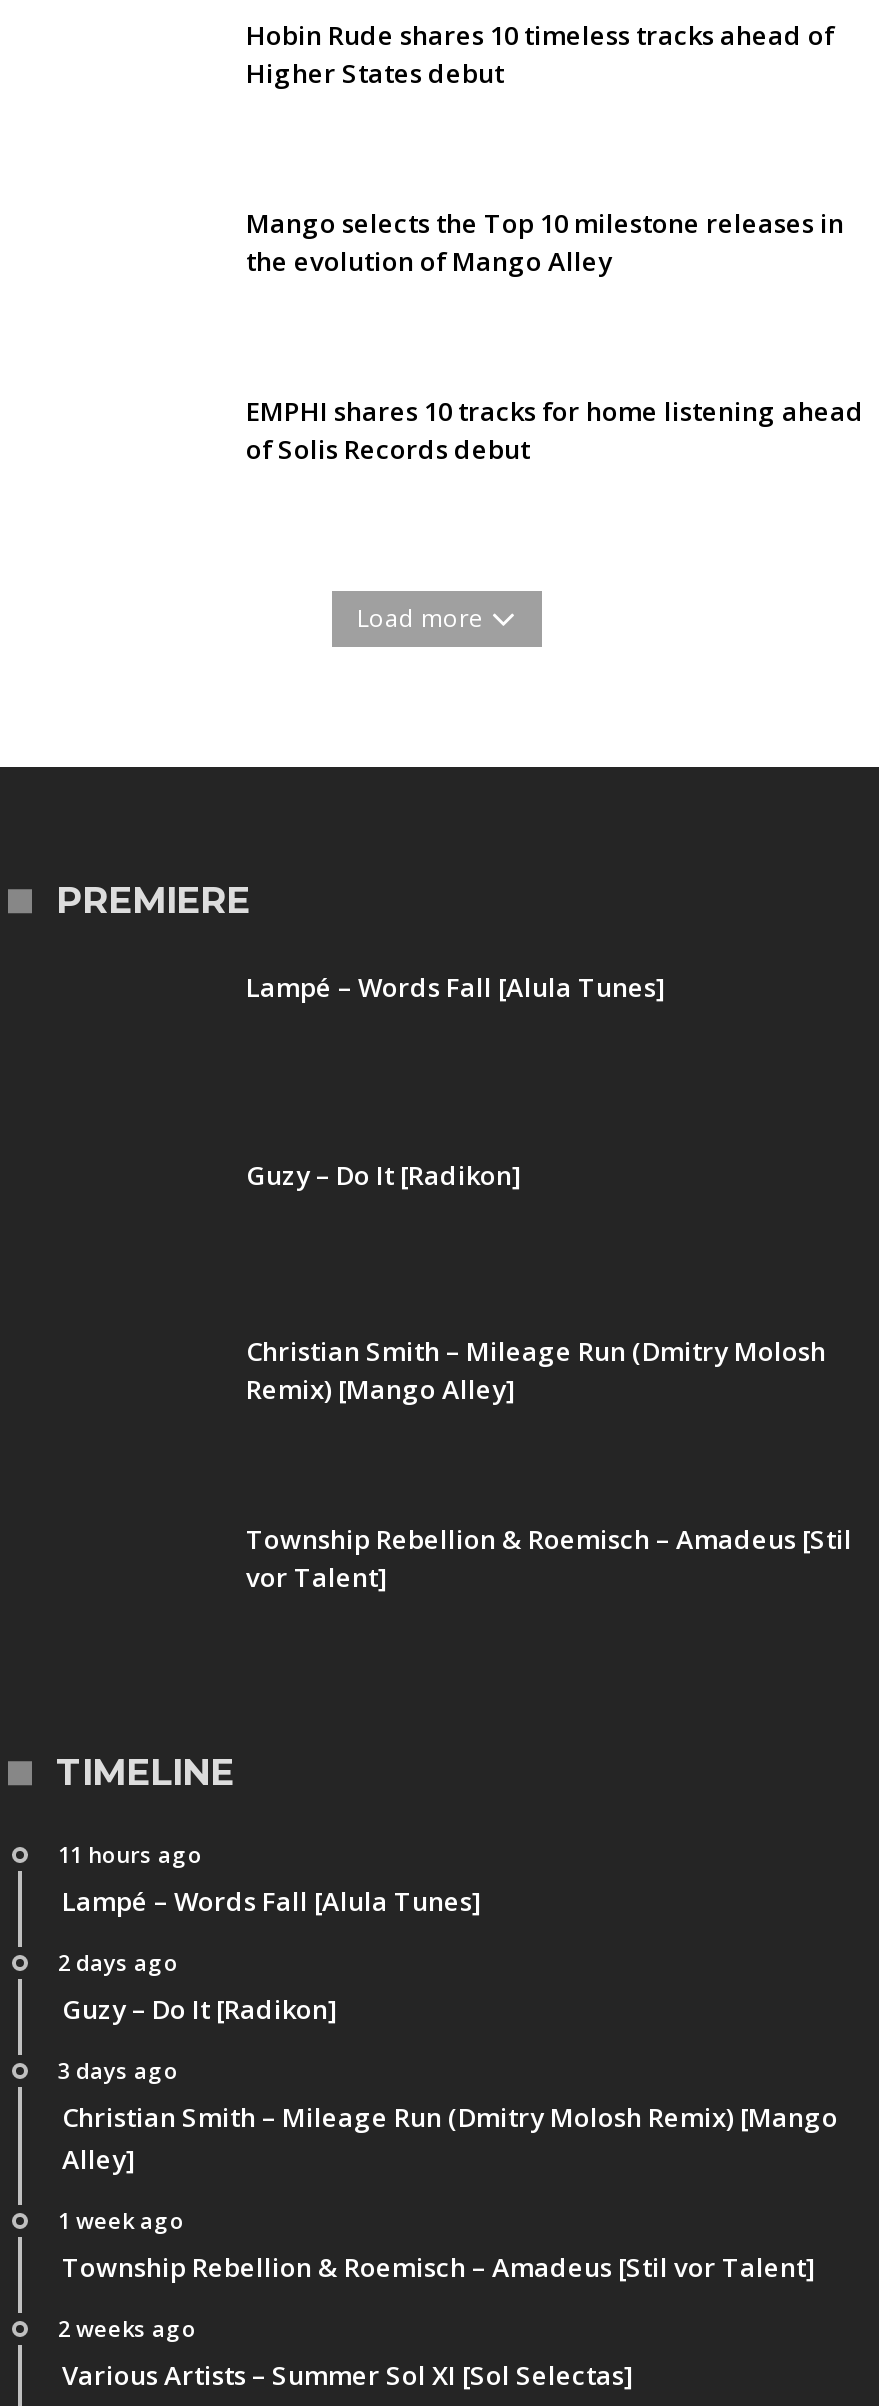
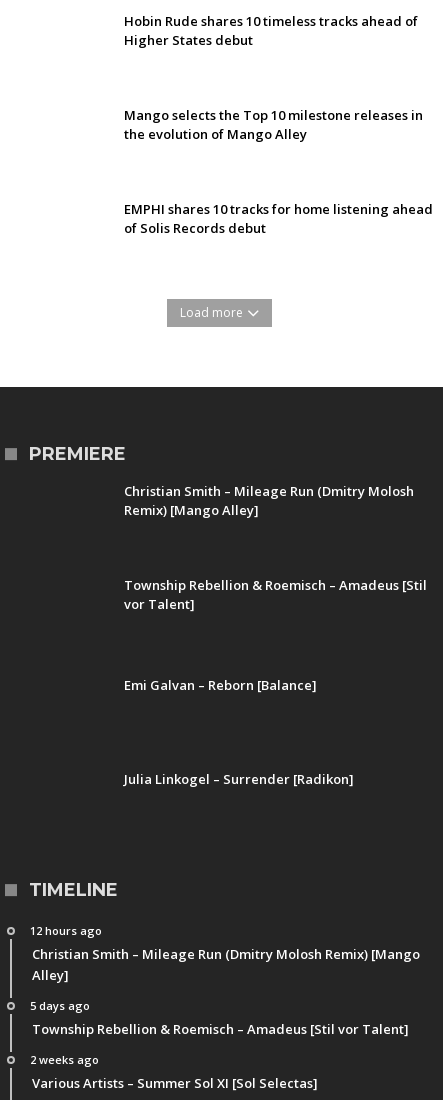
- Lampé – Words Fall [Alula Tunes]

- Guzy – Do It [Radikon]

moved up: Christian Smith – Mileage Run (Dmitry Molosh | Remix) [Mango Alley] | Township Rebellion & Roemisch – Amadeus [Stil | vor Talent]

+ Emi Galvan – Reborn [Balance]

+ Julia Linkogel – Surrender [Radikon]

- 11 hours ago
- Lampé – Words Fall [Alula Tunes]
- 2 days ago
- Guzy – Do It [Radikon]
- 3 days ago
+ 12 hours ago

- 1 week ago
+ 5 days ago
